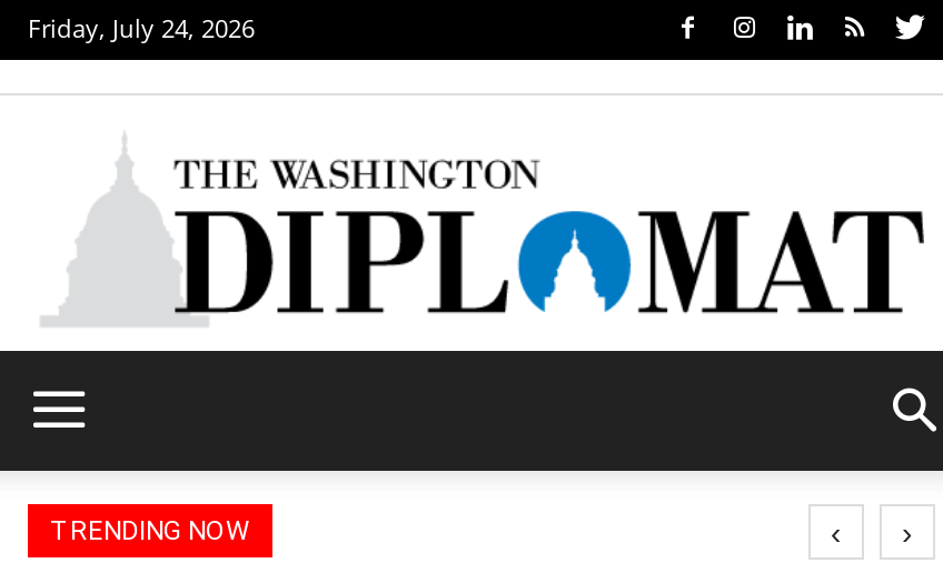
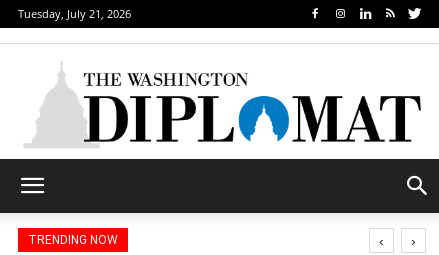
- Friday, July 24, 2026
+ Tuesday, July 21, 2026
